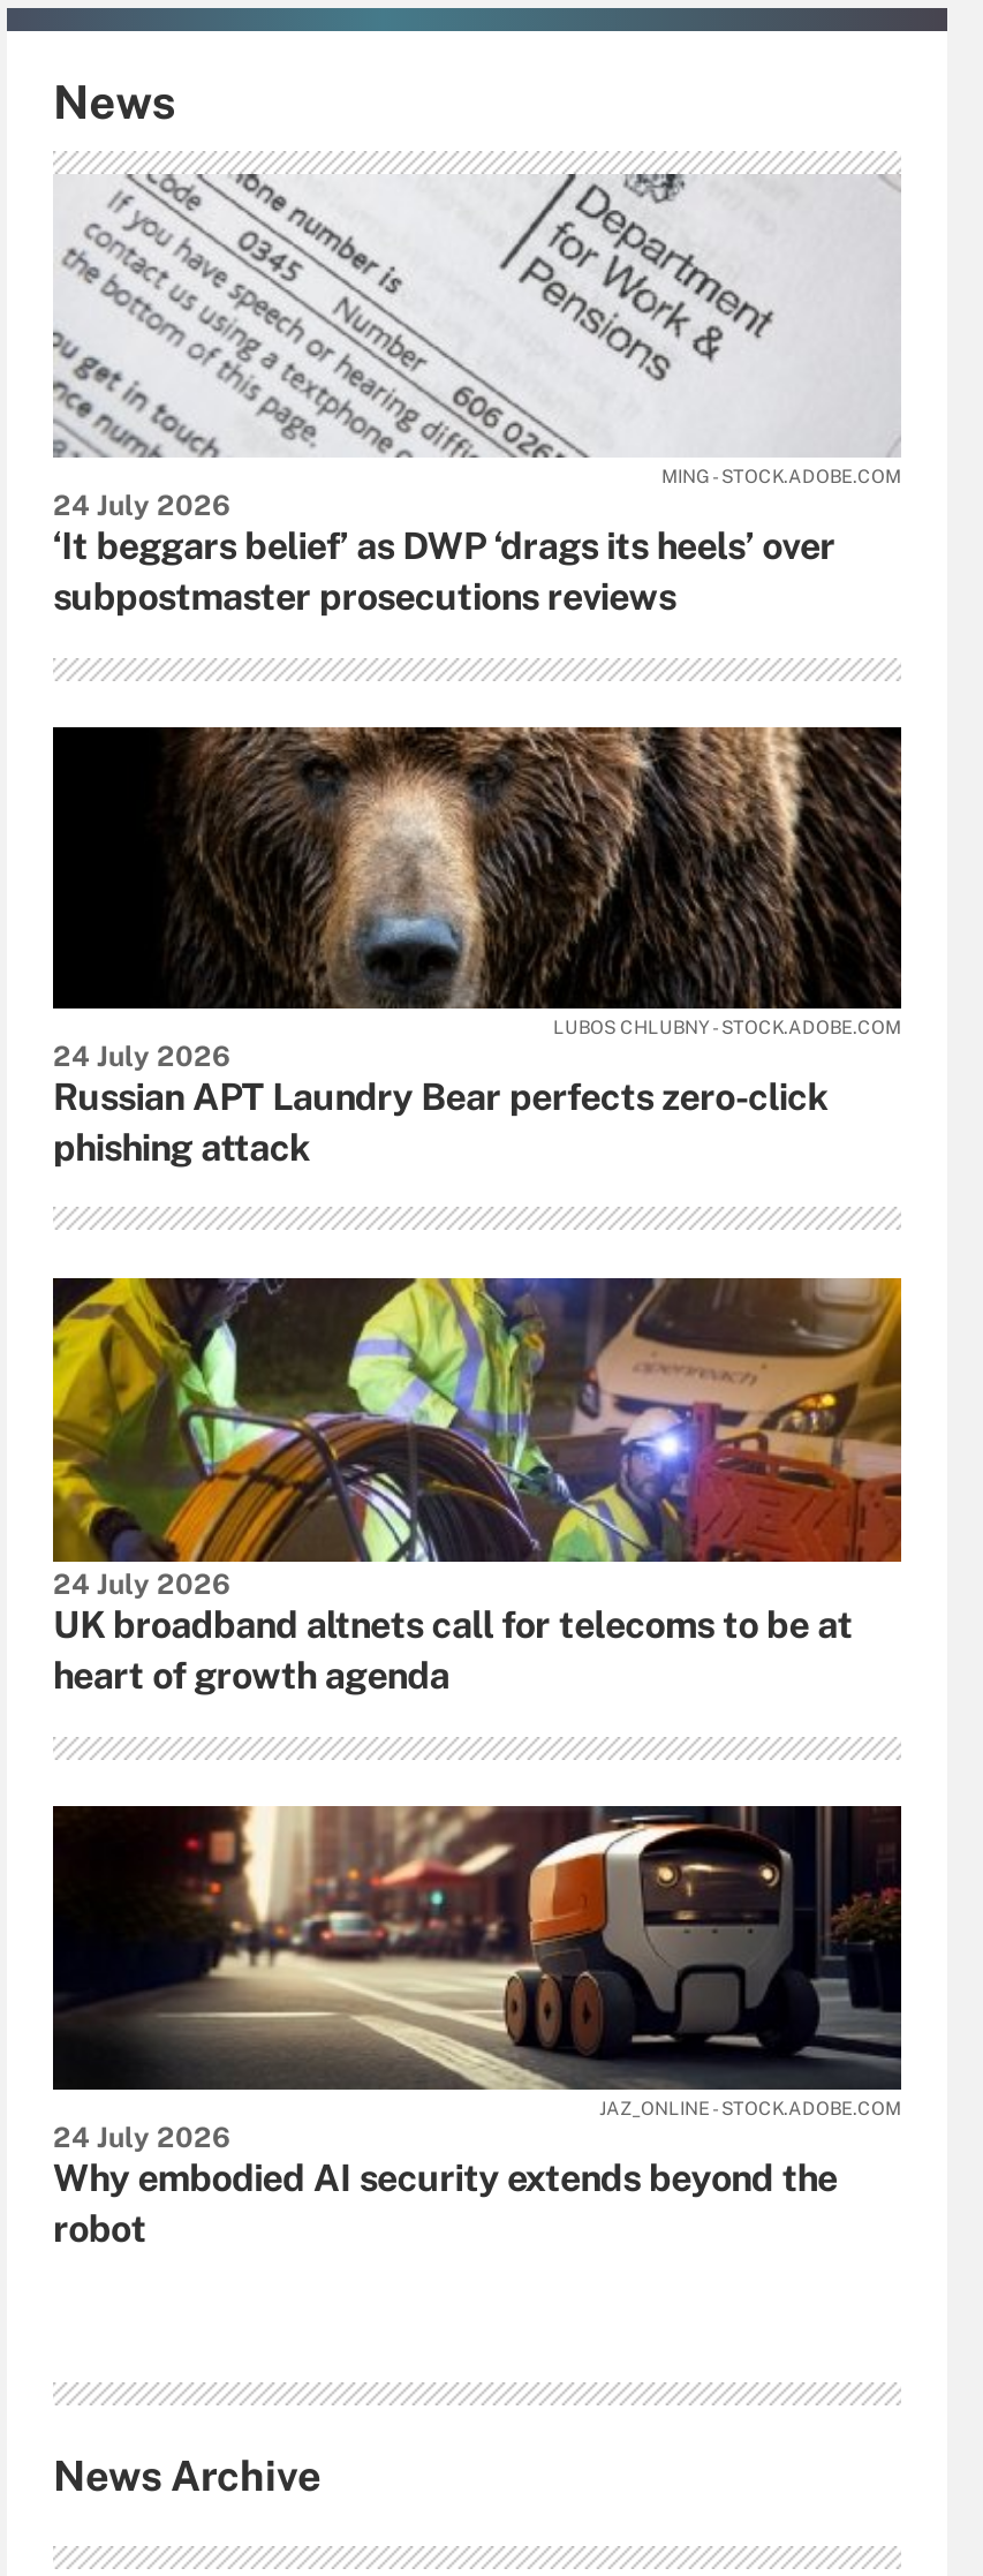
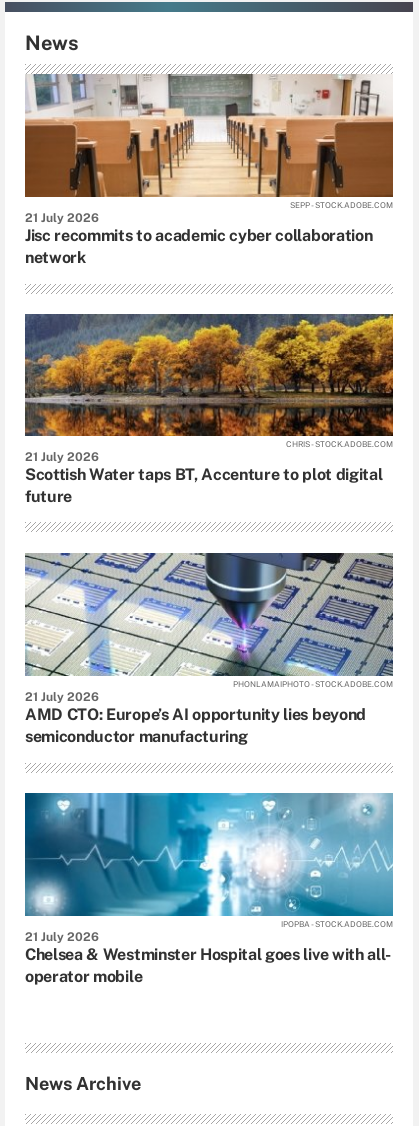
- [image]
- MING - STOCK.ADOBE.COM
- 24 July 2026
- ‘It beggars belief’ as DWP ‘drags its heels’ over
- subpostmaster prosecutions reviews
+ [image]
+ SEPP - STOCK.ADOBE.COM
+ 21 July 2026
+ Jisc recommits to academic cyber collaboration
+ network

- [image]
- LUBOS CHLUBNY - STOCK.ADOBE.COM
- 24 July 2026
- Russian APT Laundry Bear perfects zero-click
- phishing attack
+ [image]
+ CHRIS - STOCK.ADOBE.COM
+ 21 July 2026
+ Scottish Water taps BT, Accenture to plot digital
+ future

- [image]
- 24 July 2026
- UK broadband altnets call for telecoms to be at
- heart of growth agenda
+ [image]
+ PHONLAMAIPHOTO - STOCK.ADOBE.COM
+ 21 July 2026
+ AMD CTO: Europe’s AI opportunity lies beyond
+ semiconductor manufacturing

- [image]
- JAZ_ONLINE - STOCK.ADOBE.COM
- 24 July 2026
- Why embodied AI security extends beyond the
- robot
+ [image]
+ IPOPBA - STOCK.ADOBE.COM
+ 21 July 2026
+ Chelsea & Westminster Hospital goes live with all-
+ operator mobile
